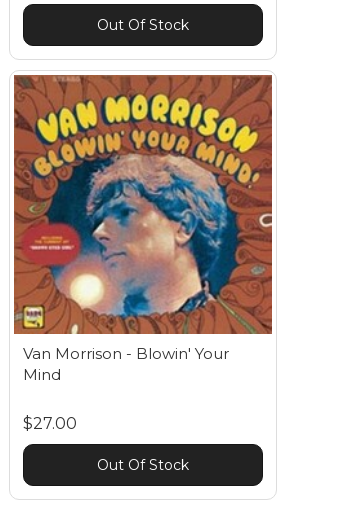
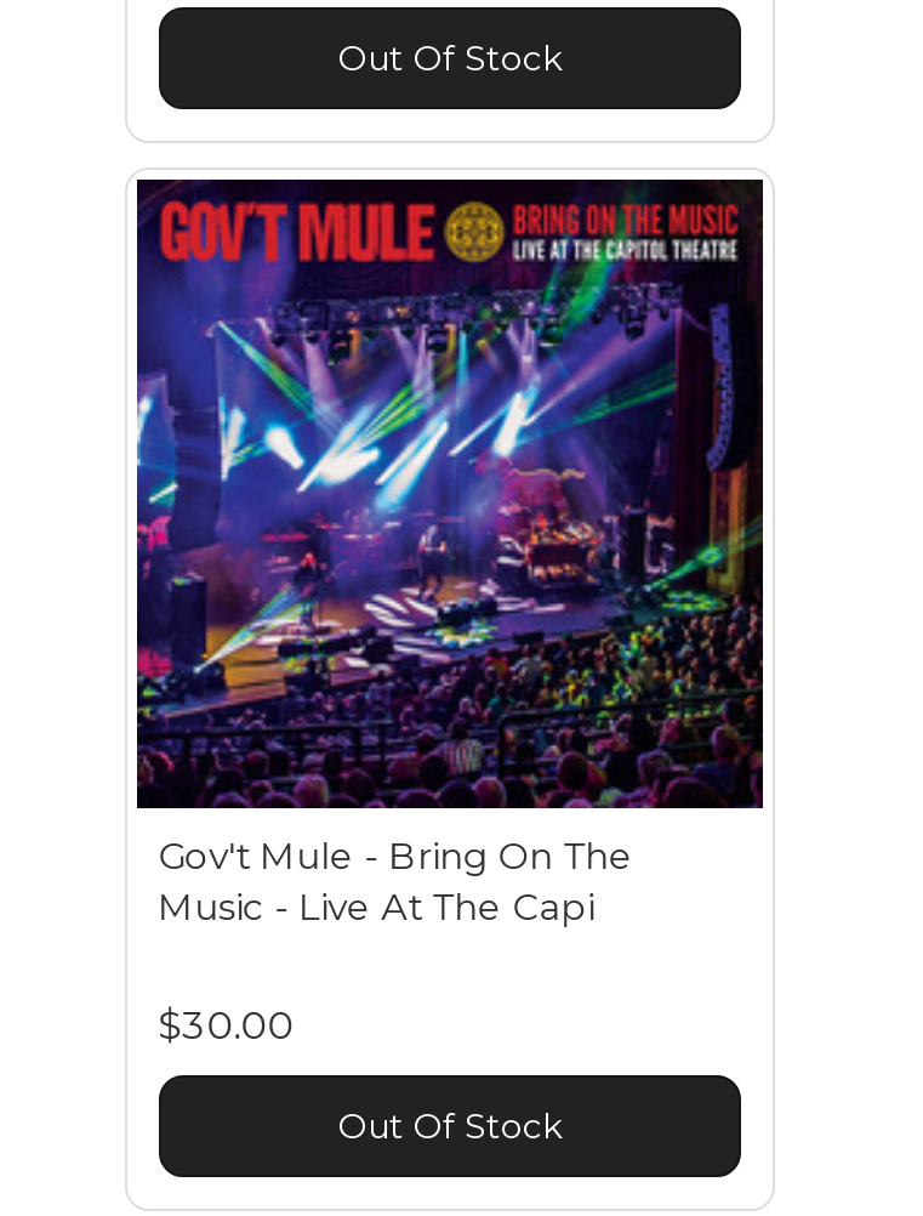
- [image]
- Van Morrison - Blowin' Your
- Mind
+ [image]
+ Gov't Mule - Bring On The
+ Music - Live At The Capi

- $27.00
+ $30.00
